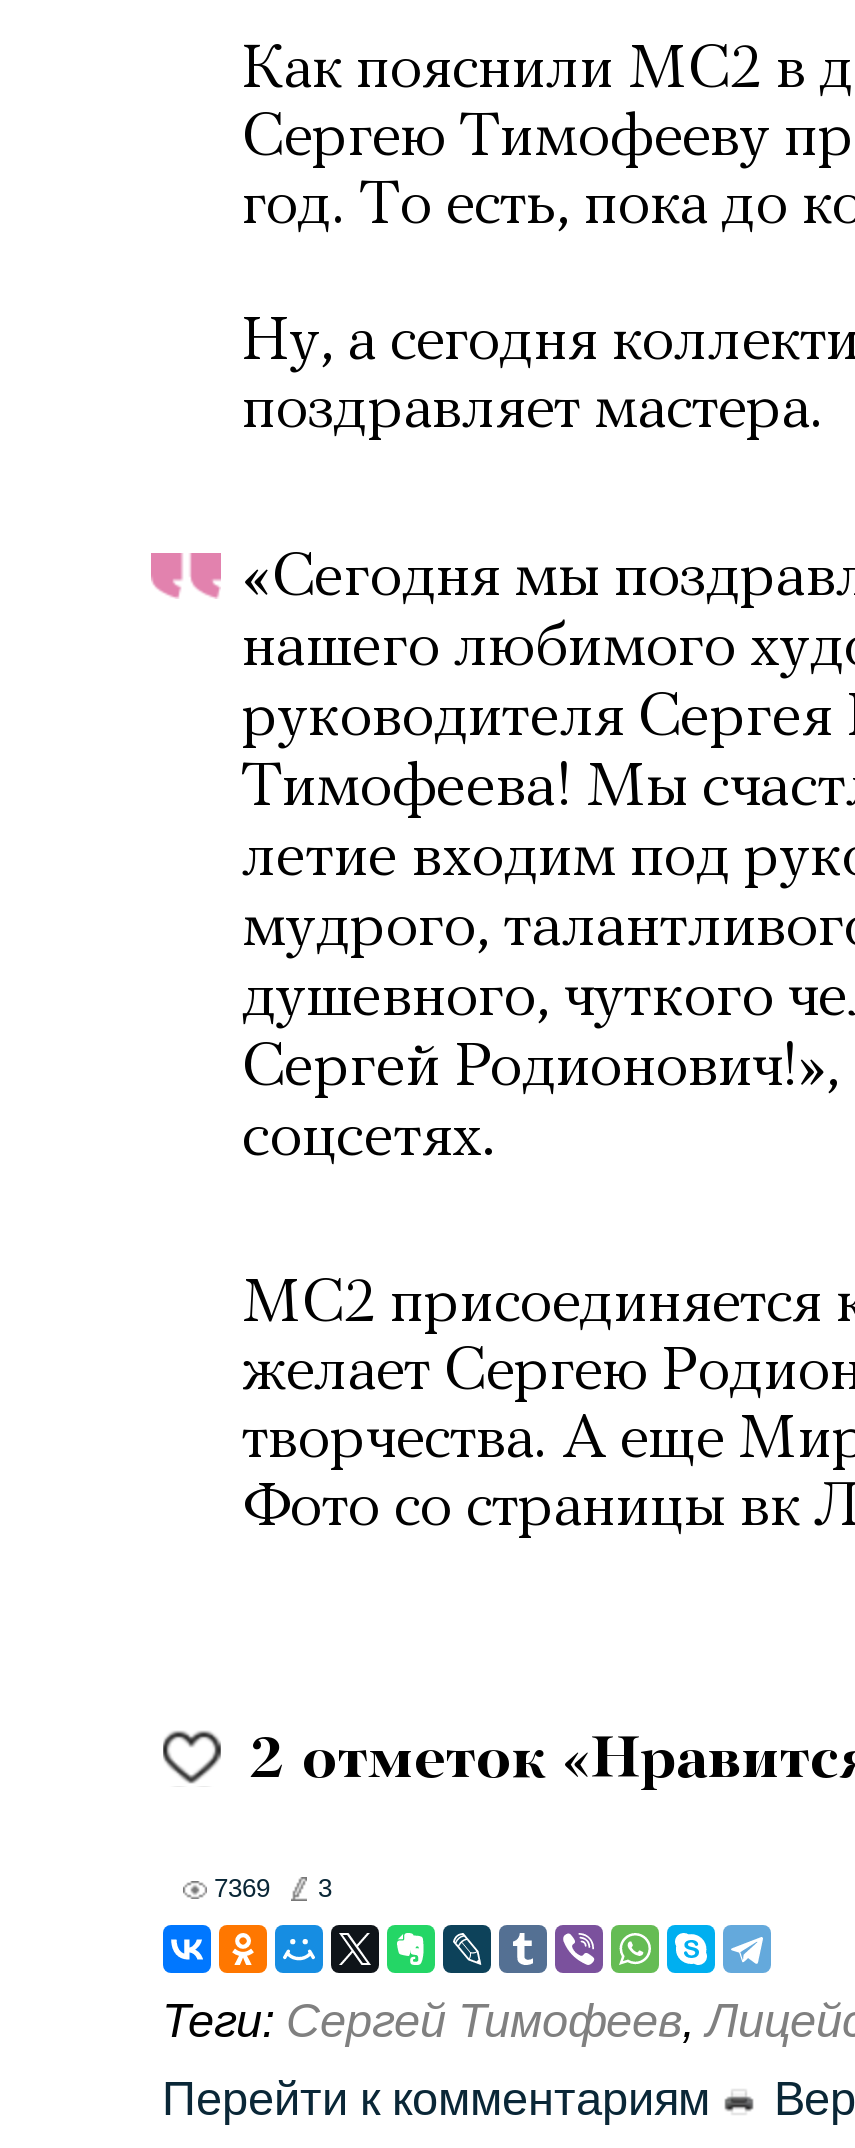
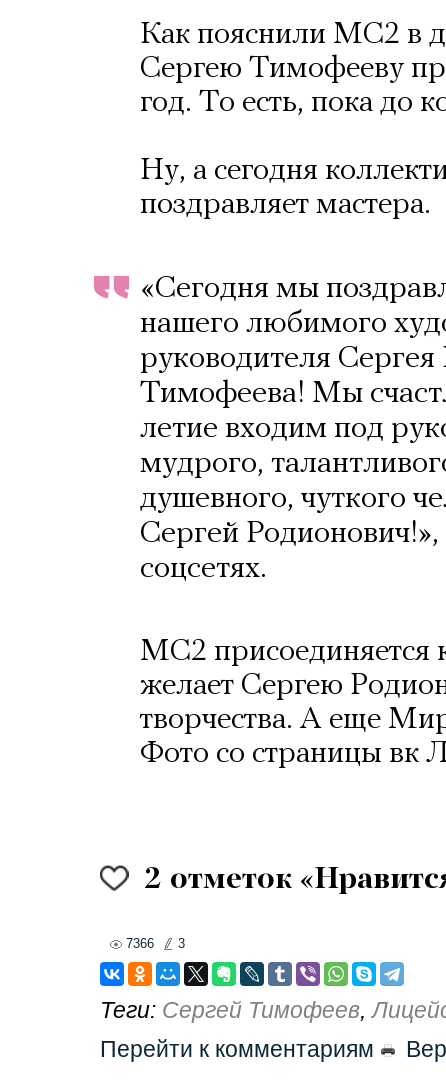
- 7369 3
+ 7366 3
